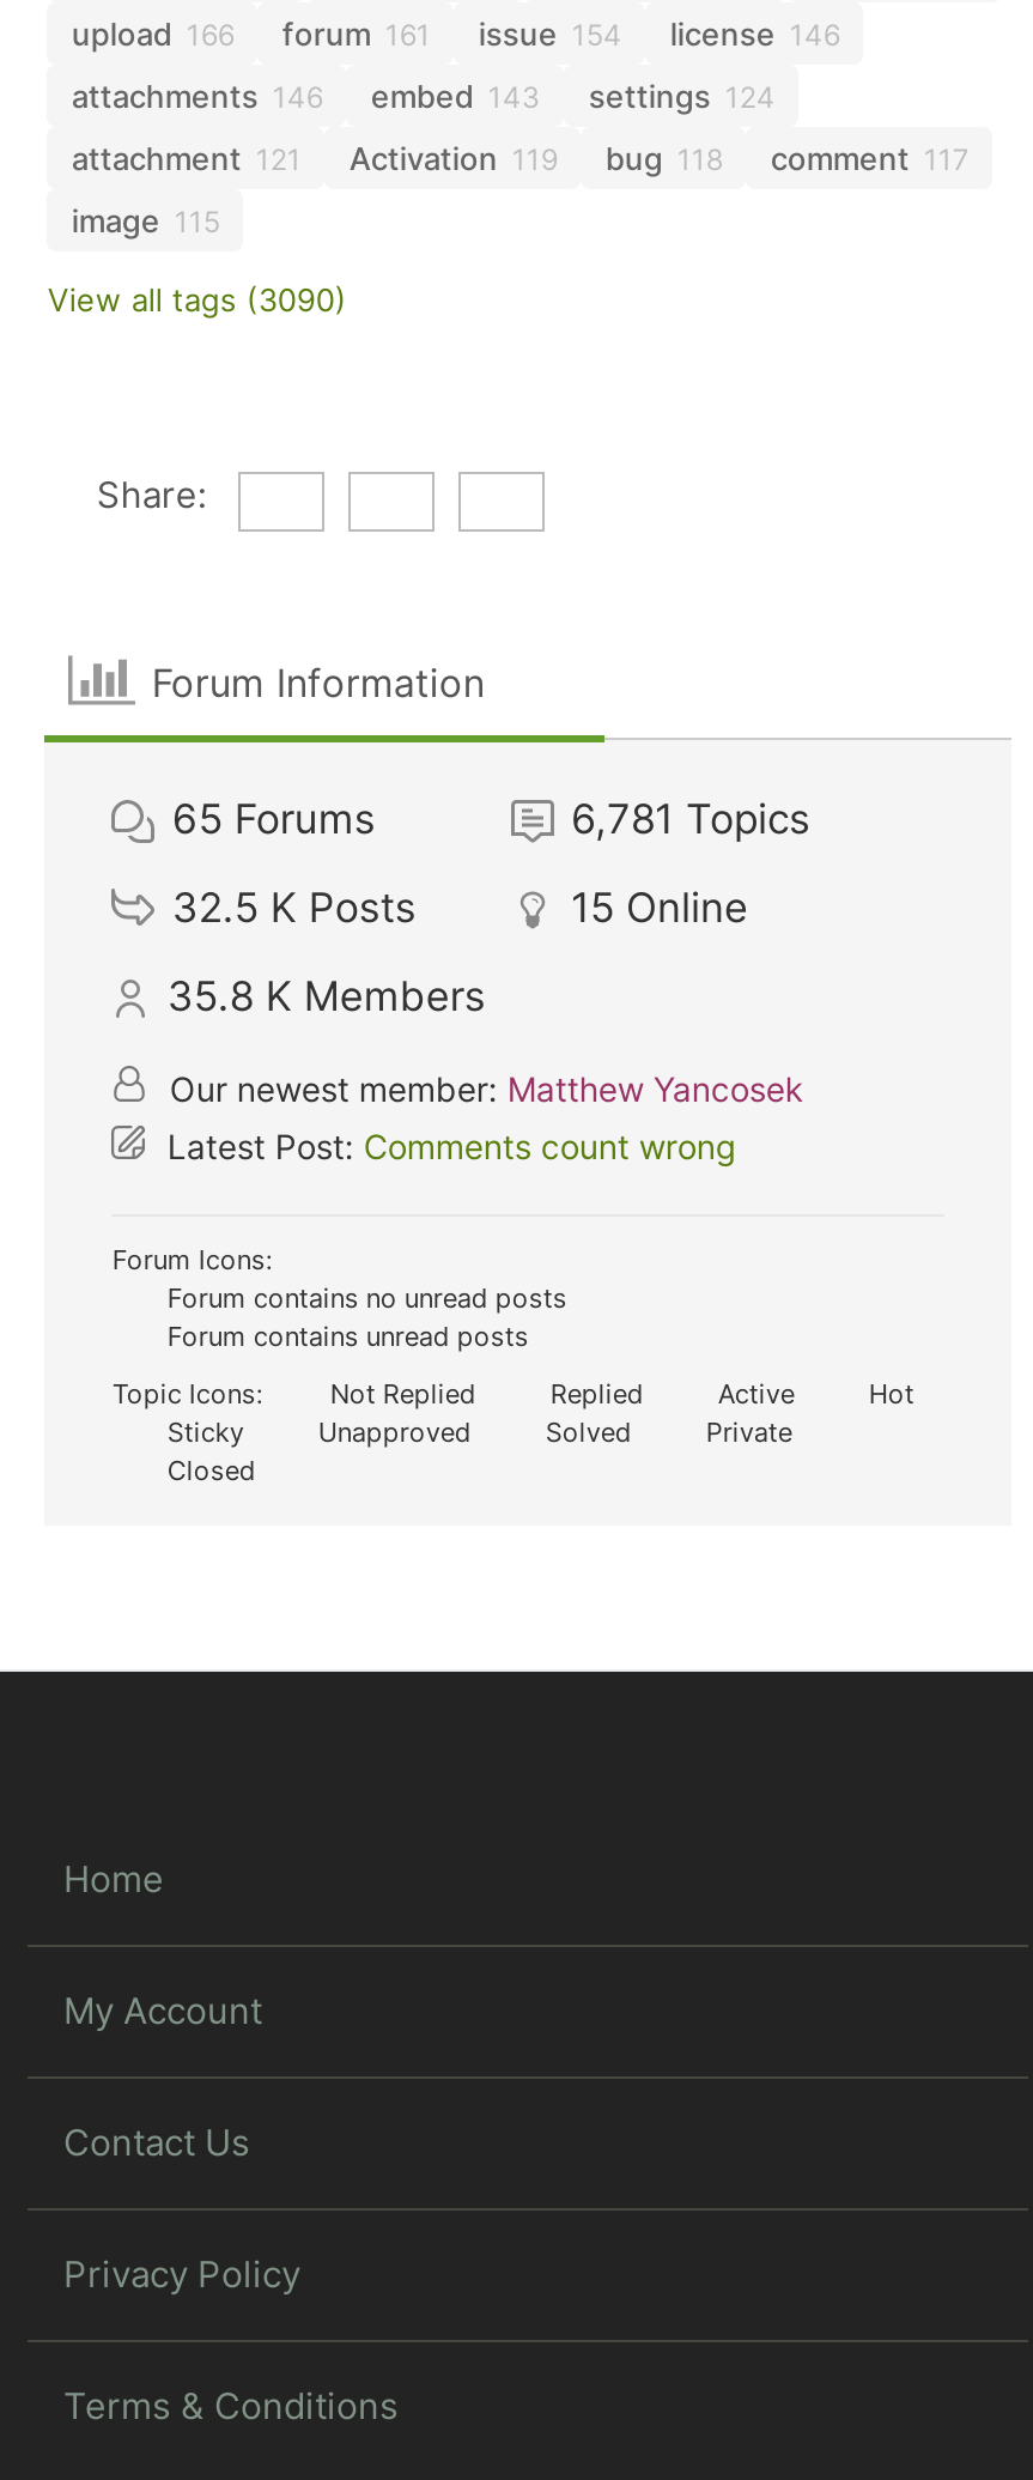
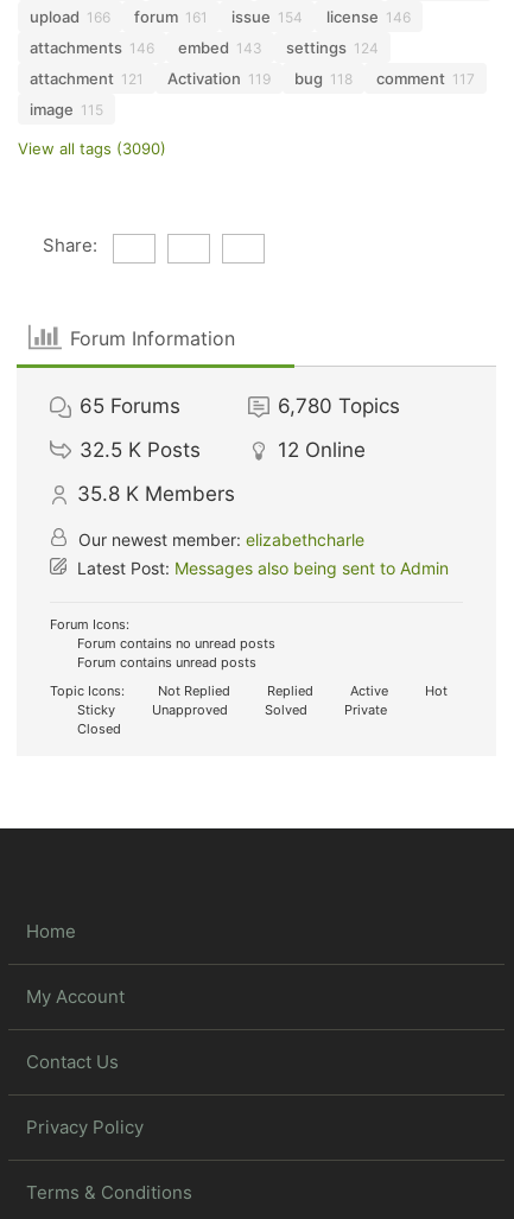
- 6,781 Topics
+ 6,780 Topics

- 15 Online
+ 12 Online

- Our newest member: Matthew Yancosek
- Latest Post: Comments count wrong
+ Our newest member: elizabethcharle
+ Latest Post: Messages also being sent to Admin
